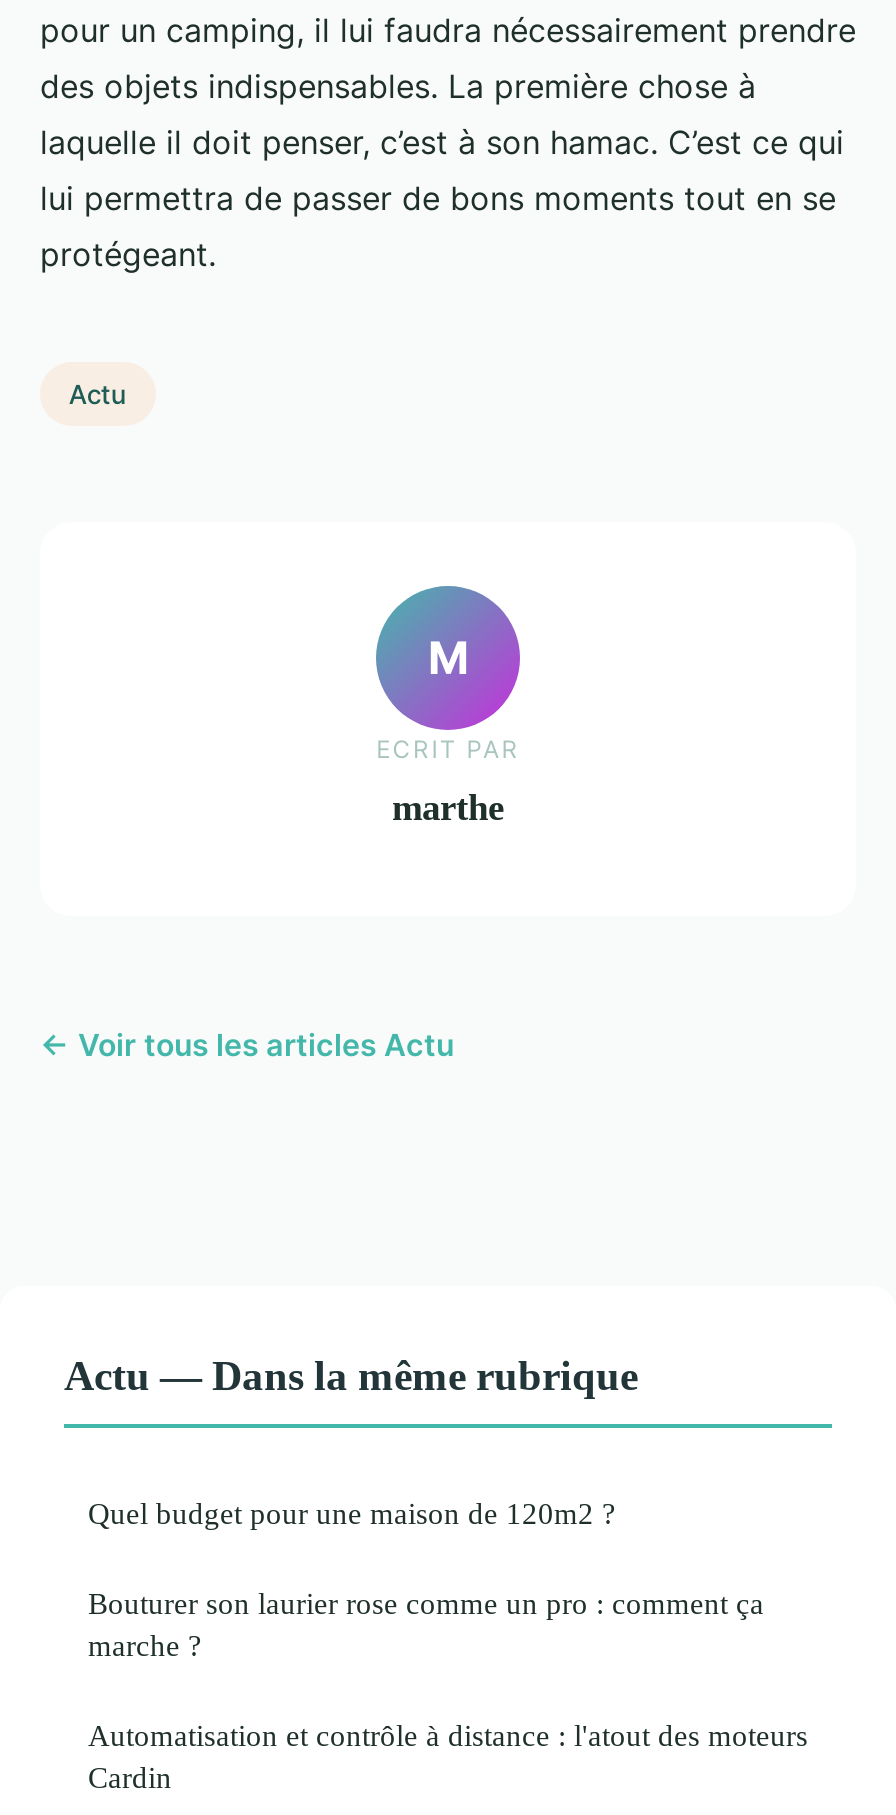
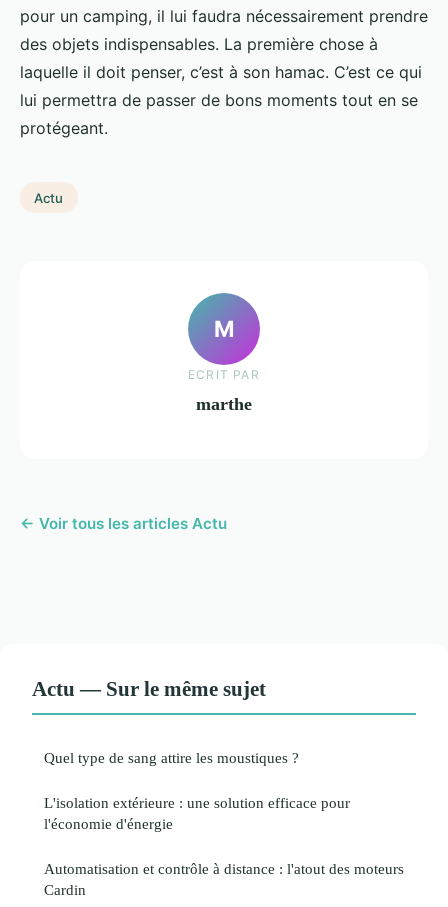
- Actu — Dans la même rubrique
+ Actu — Sur le même sujet

- Quel budget pour une maison de 120m2 ?
+ Quel type de sang attire les moustiques ?

- Bouturer son laurier rose comme un pro : comment ça
- marche ?
+ L'isolation extérieure : une solution efficace pour
+ l'économie d'énergie
